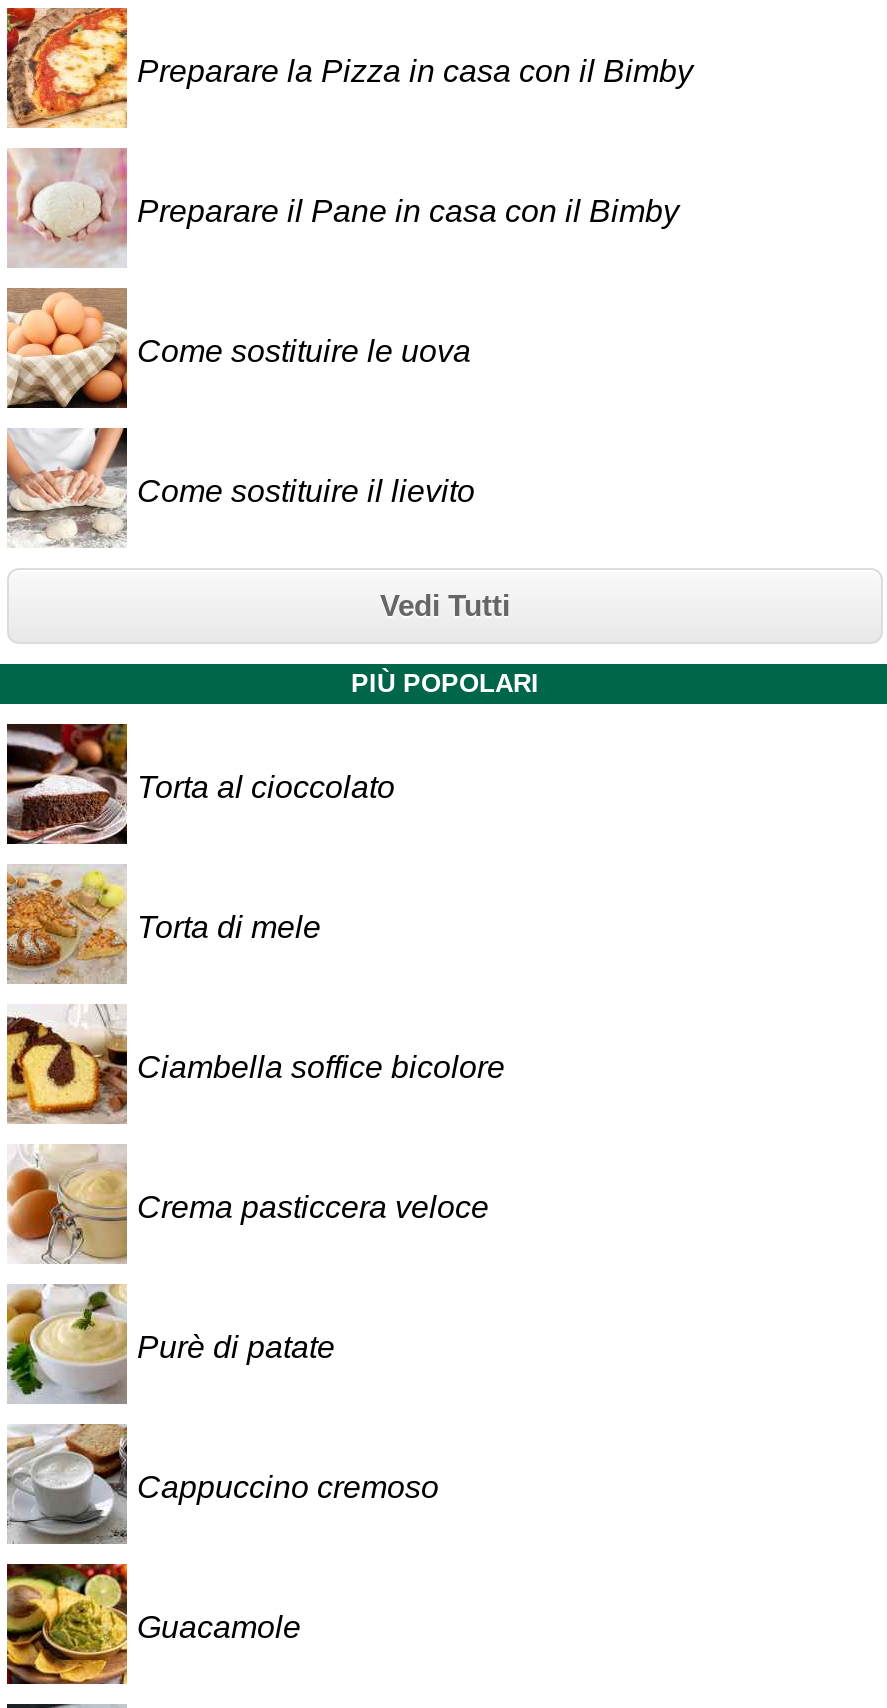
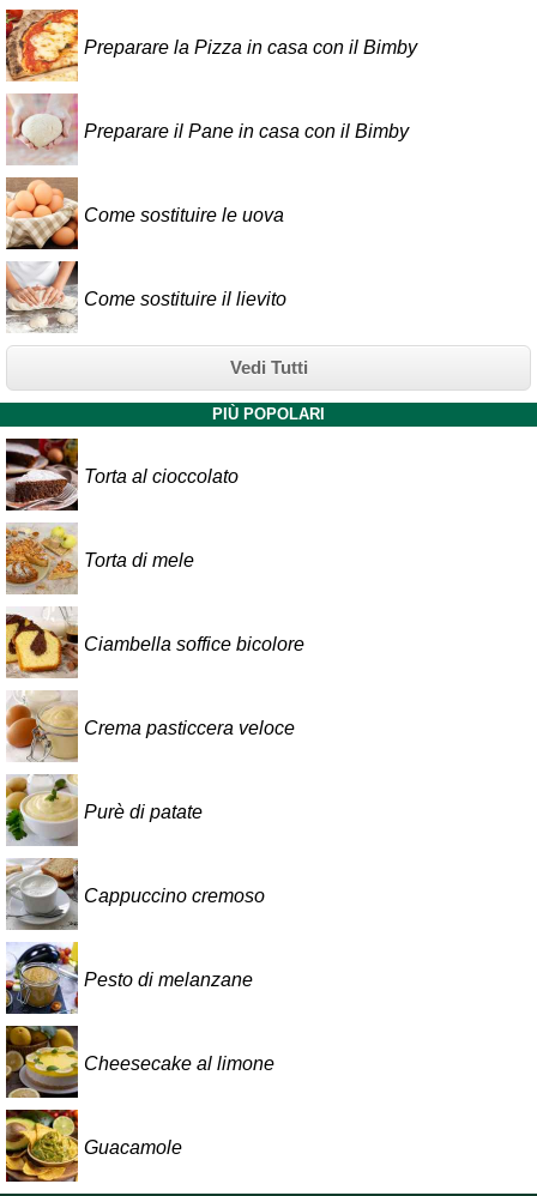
+ [image]
+ Pesto di melanzane

+ [image]
+ Cheesecake al limone
